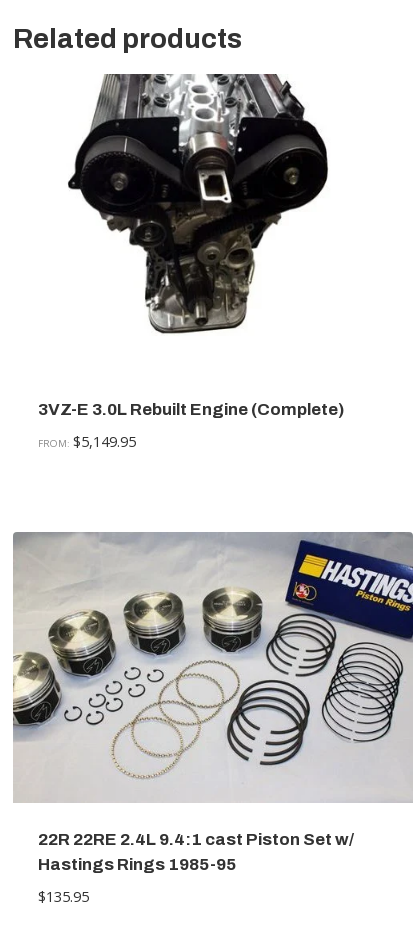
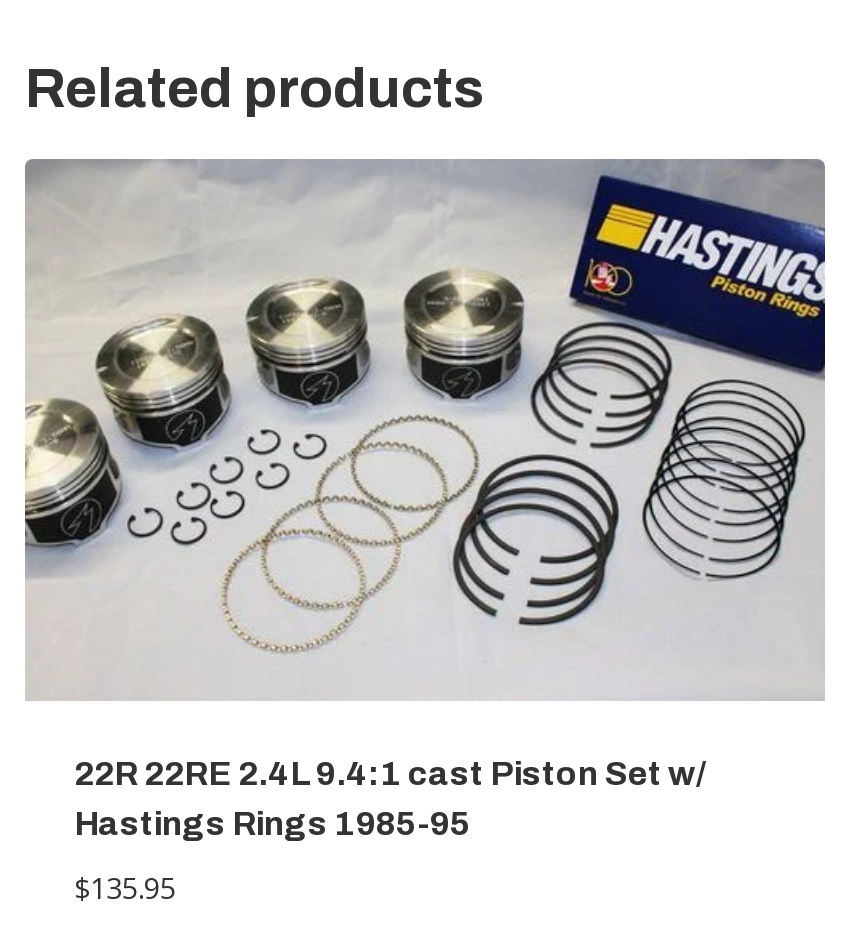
- [image]

- 3VZ-E 3.0L Rebuilt Engine (Complete)
- FROM: $5,149.95
